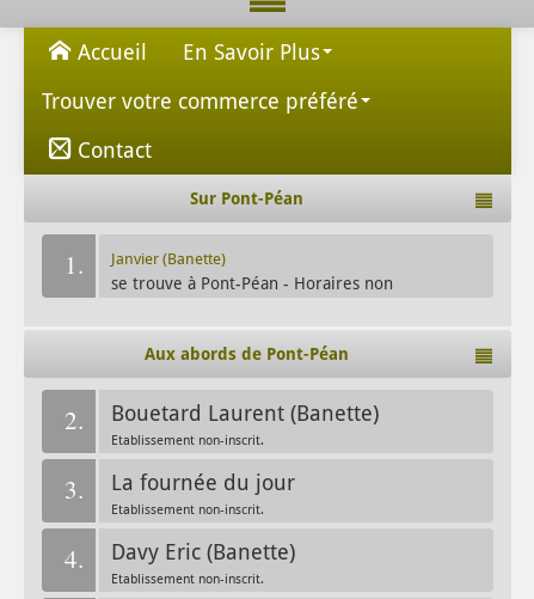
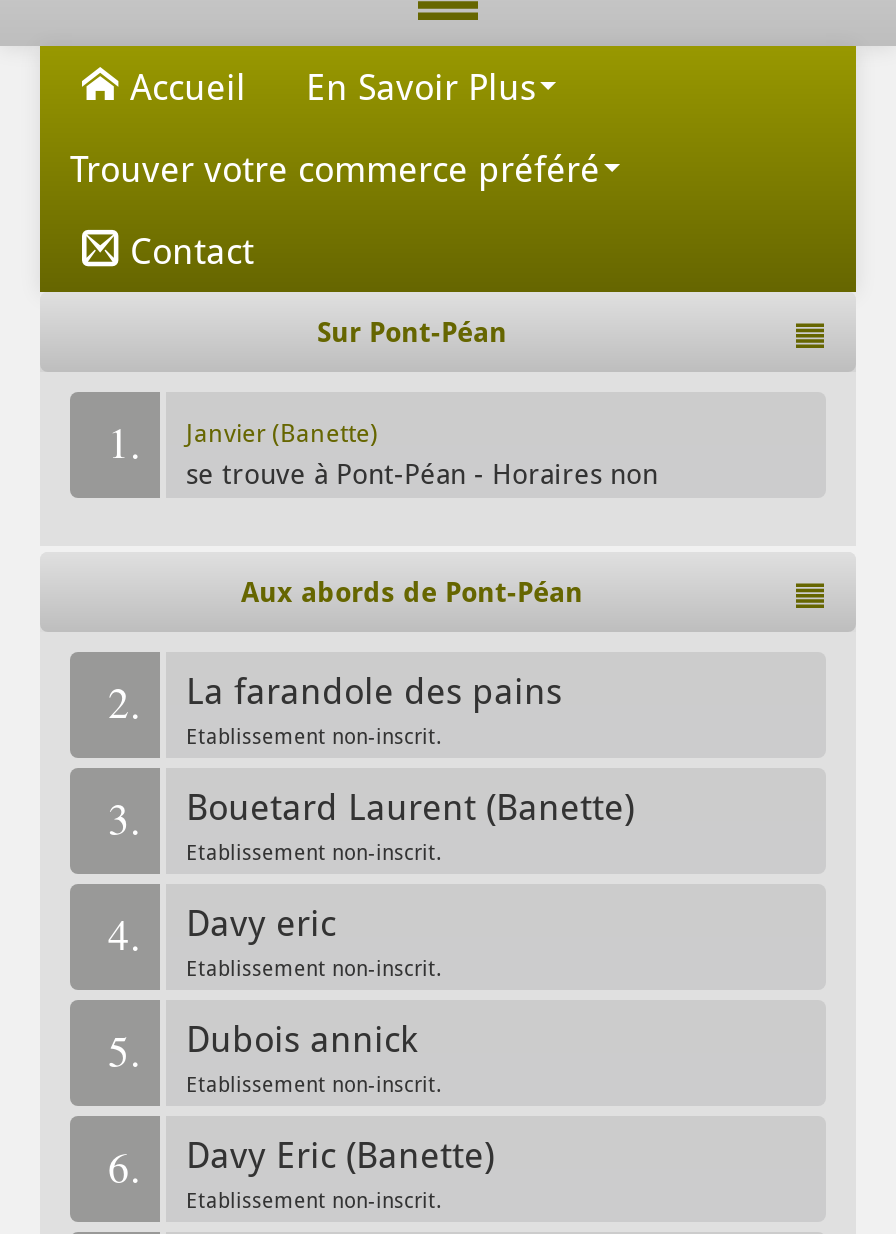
+ La farandole des pains
+ Etablissement non-inscrit.
+ 3.

- 3.
- La fournée du jour
+ 4.
+ Davy eric

- 4.
+ 5.
+ Dubois annick
+ Etablissement non-inscrit.
+ 6.
